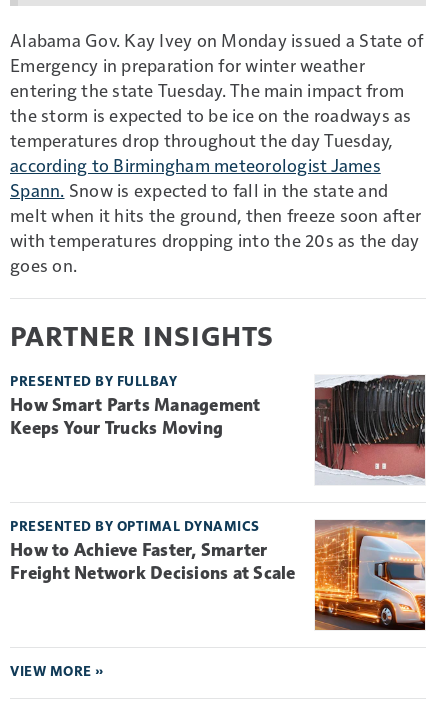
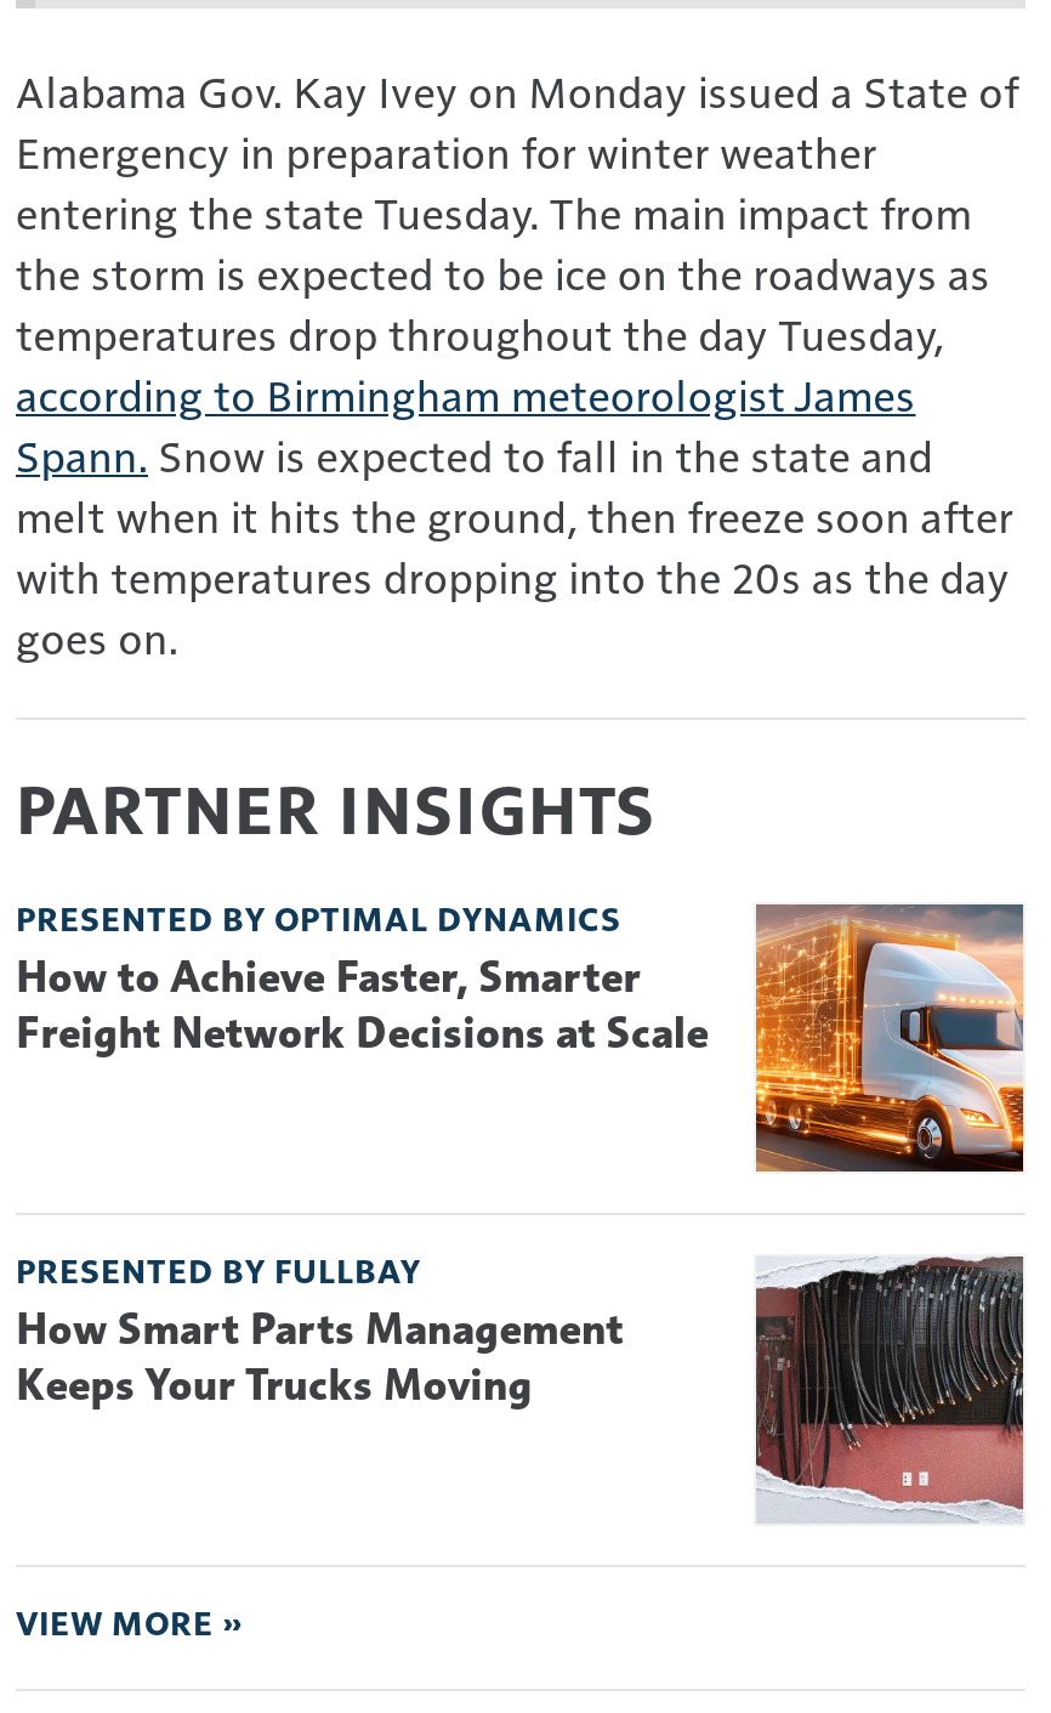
moved down: PRESENTED BY FULLBAY | How Smart Parts Management | Keeps Your Trucks Moving

moved up: [image] | PRESENTED BY OPTIMAL DYNAMICS | How to Achieve Faster, Smarter | Freight Network Decisions at Scale
